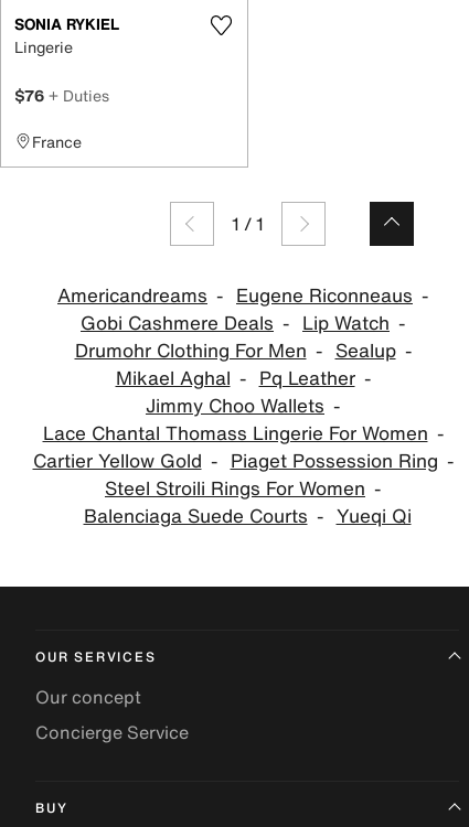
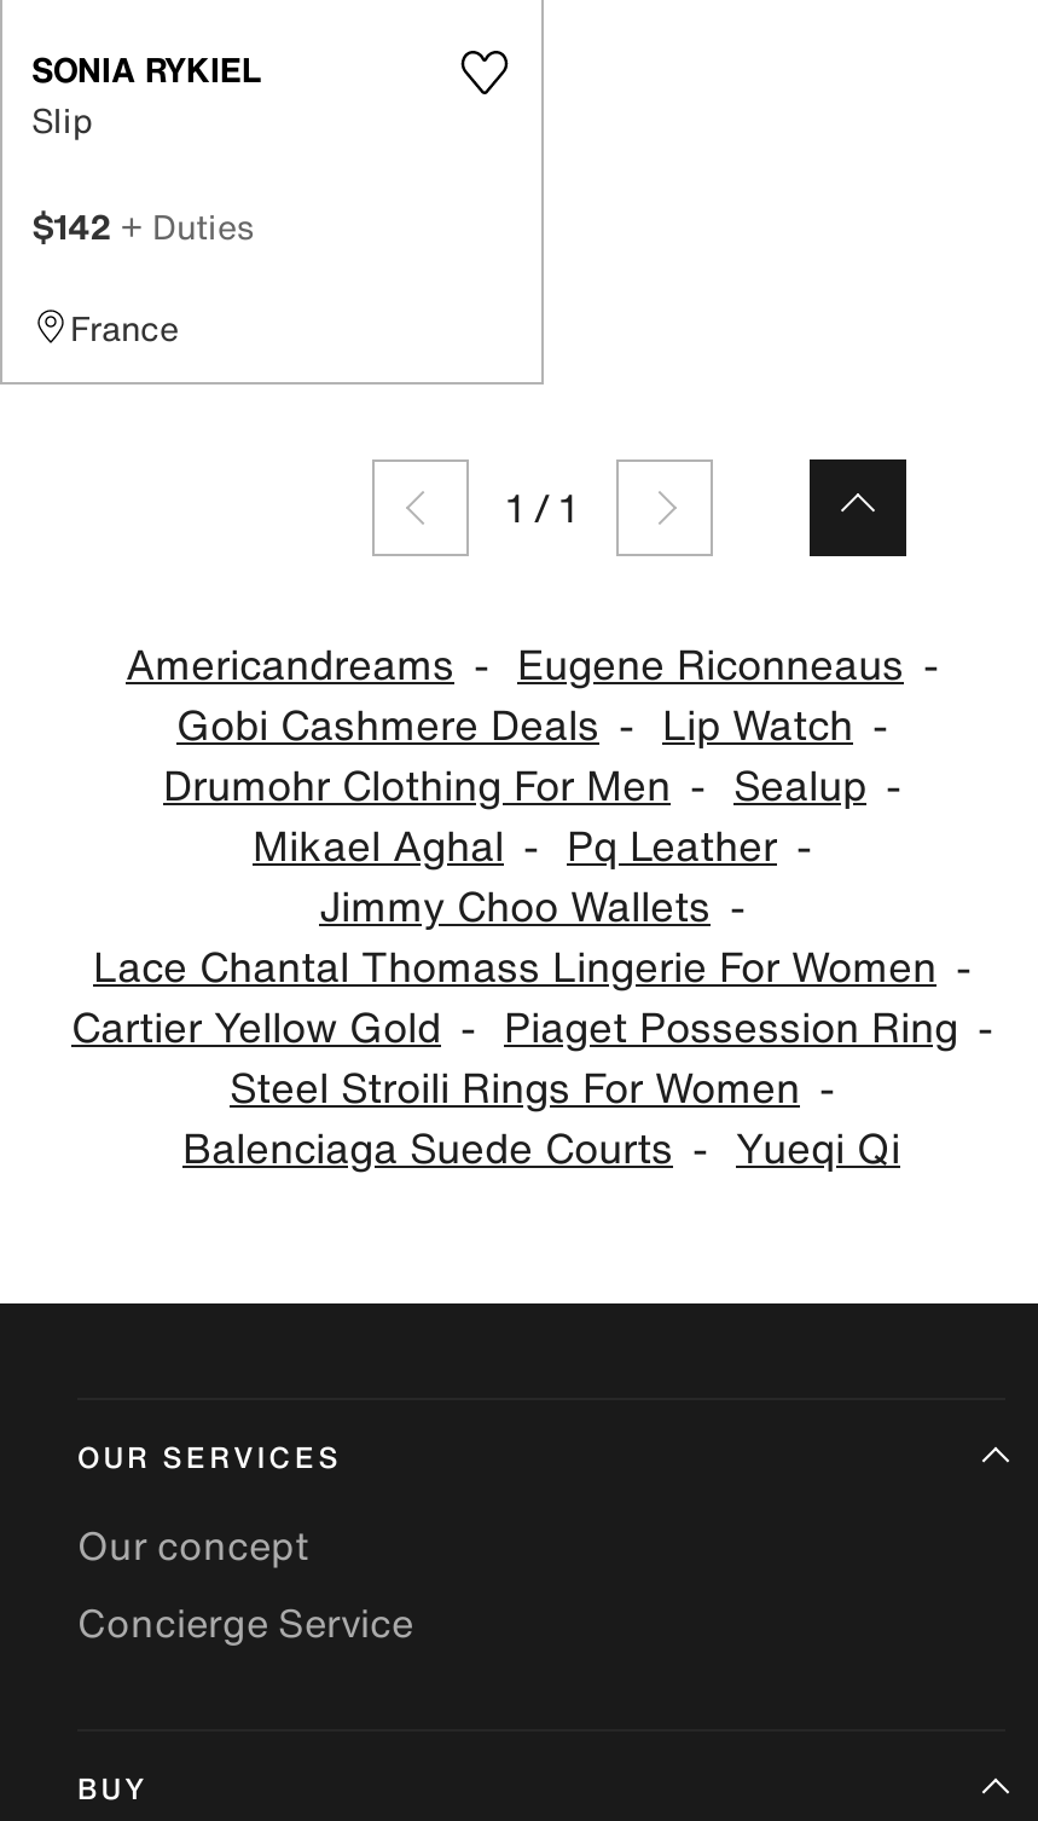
- Lingerie
+ Slip

- $76 + Duties
+ $142 + Duties
